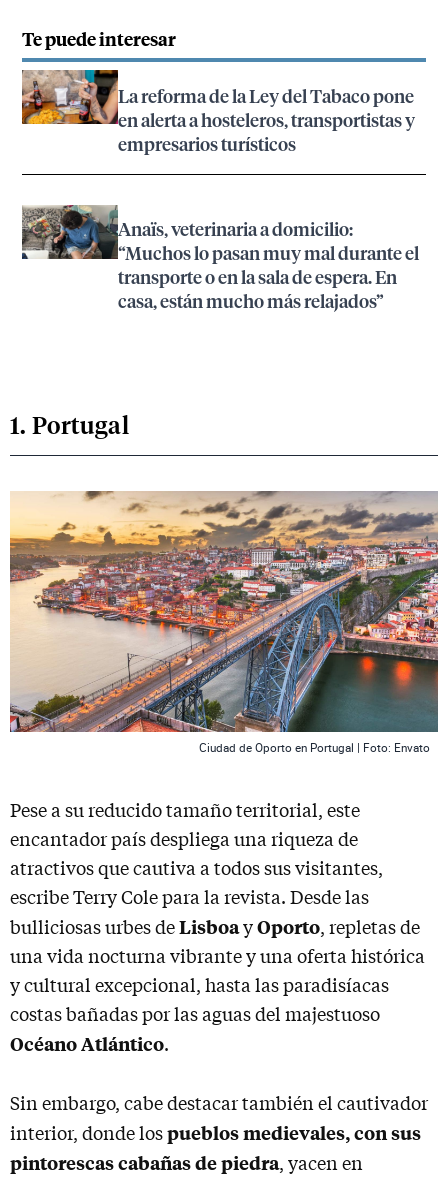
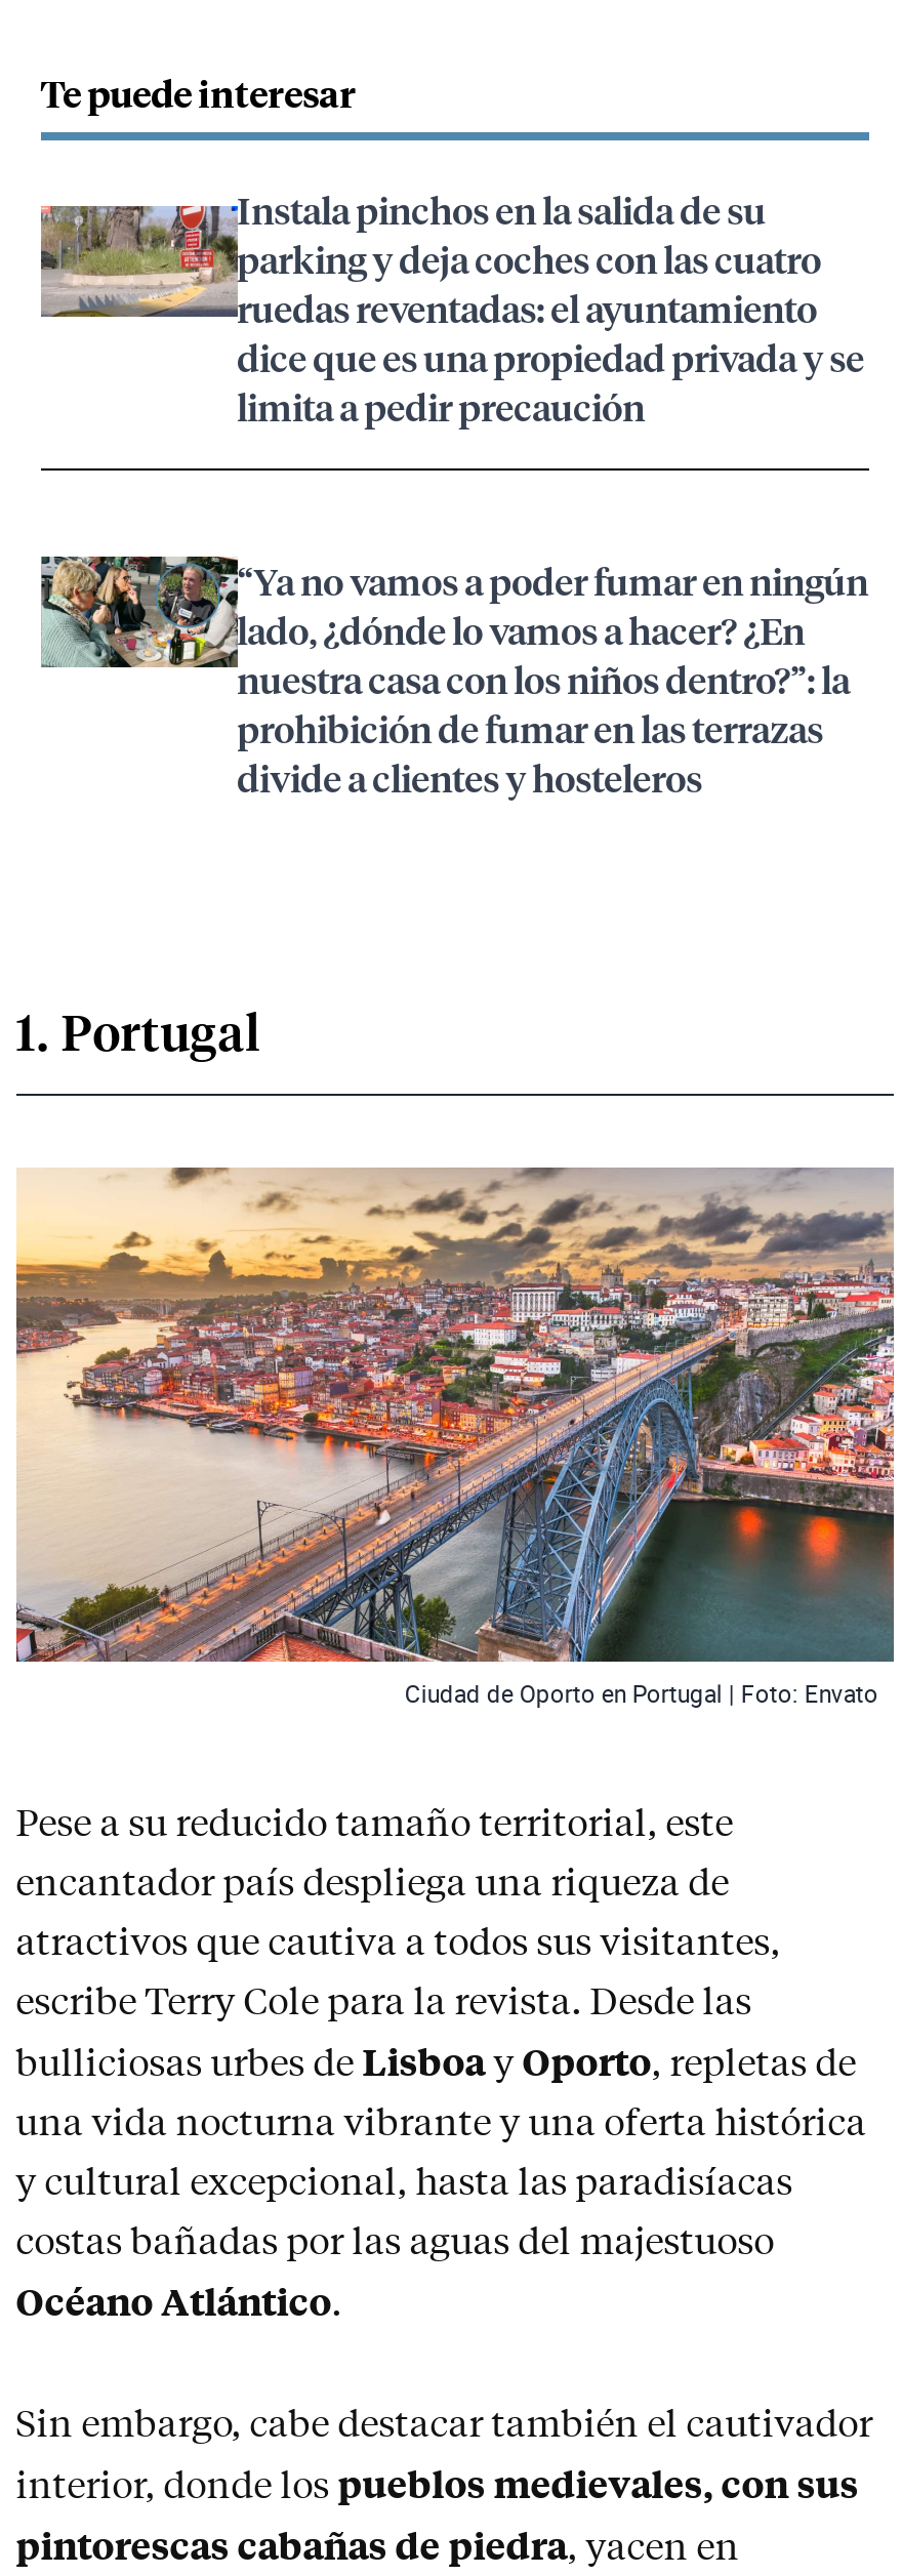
- [image]
- La reforma de la Ley del Tabaco pone
- en alerta a hosteleros, transportistas y
- empresarios turísticos
+ [image]
+ Instala pinchos en la salida de su
+ parking y deja coches con las cuatro
+ ruedas reventadas: el ayuntamiento
+ dice que es una propiedad privada y se
+ limita a pedir precaución

- [image]
- Anaïs, veterinaria a domicilio:
- “Muchos lo pasan muy mal durante el
- transporte o en la sala de espera. En
- casa, están mucho más relajados”
+ [image]
+ “Ya no vamos a poder fumar en ningún
+ lado, ¿dónde lo vamos a hacer? ¿En
+ nuestra casa con los niños dentro?”: la
+ prohibición de fumar en las terrazas
+ divide a clientes y hosteleros
